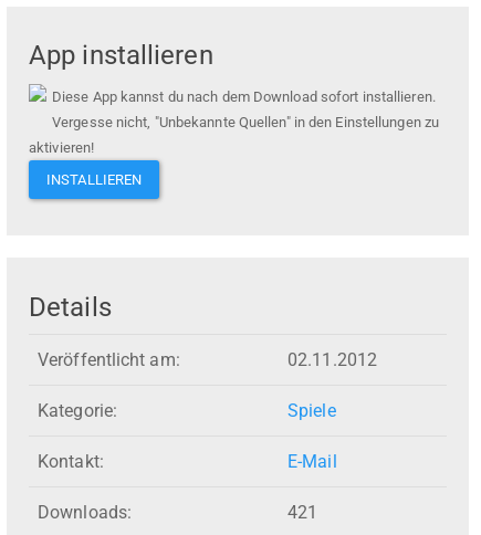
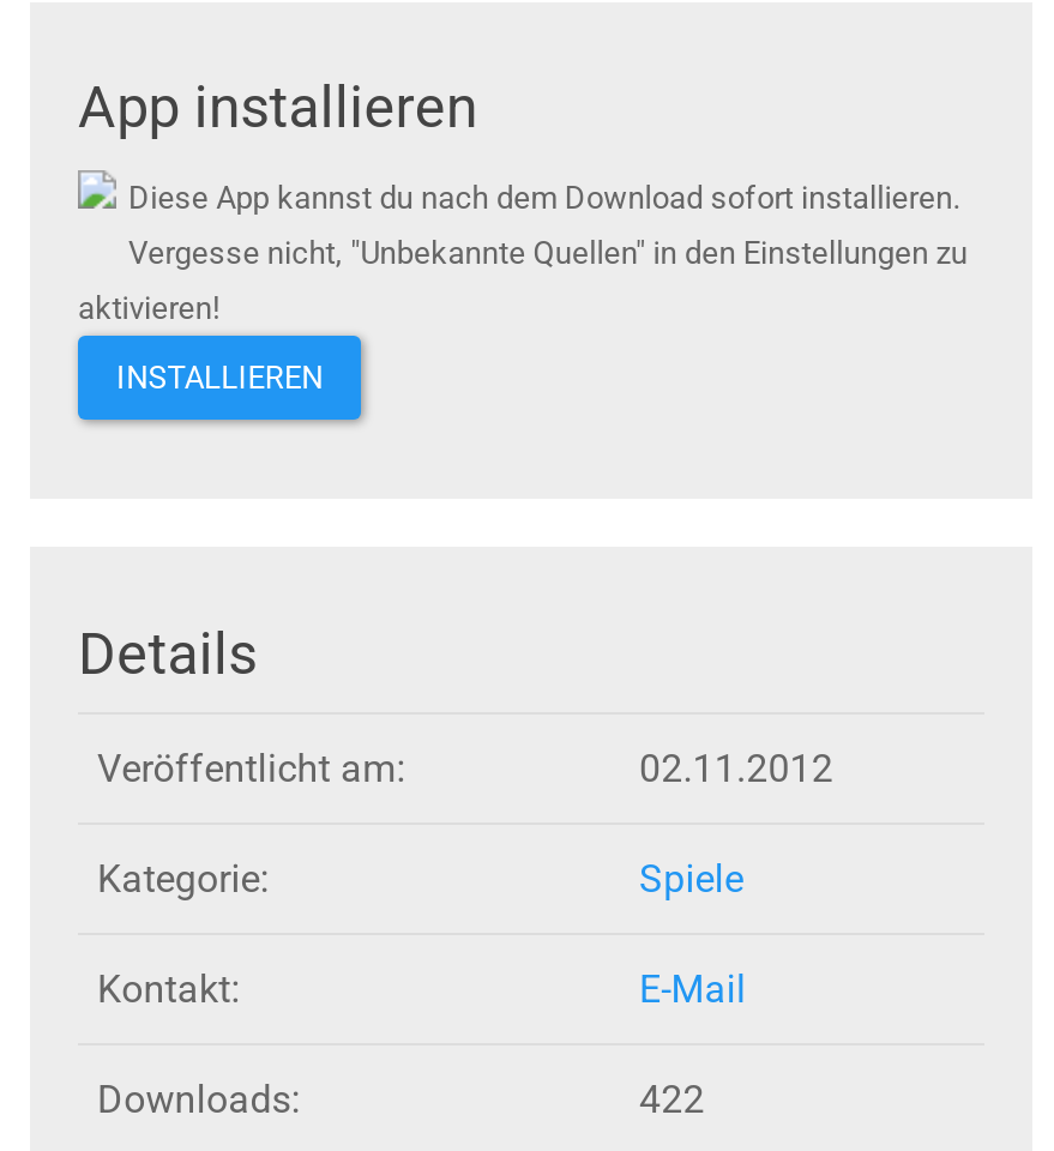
- 421
+ 422
